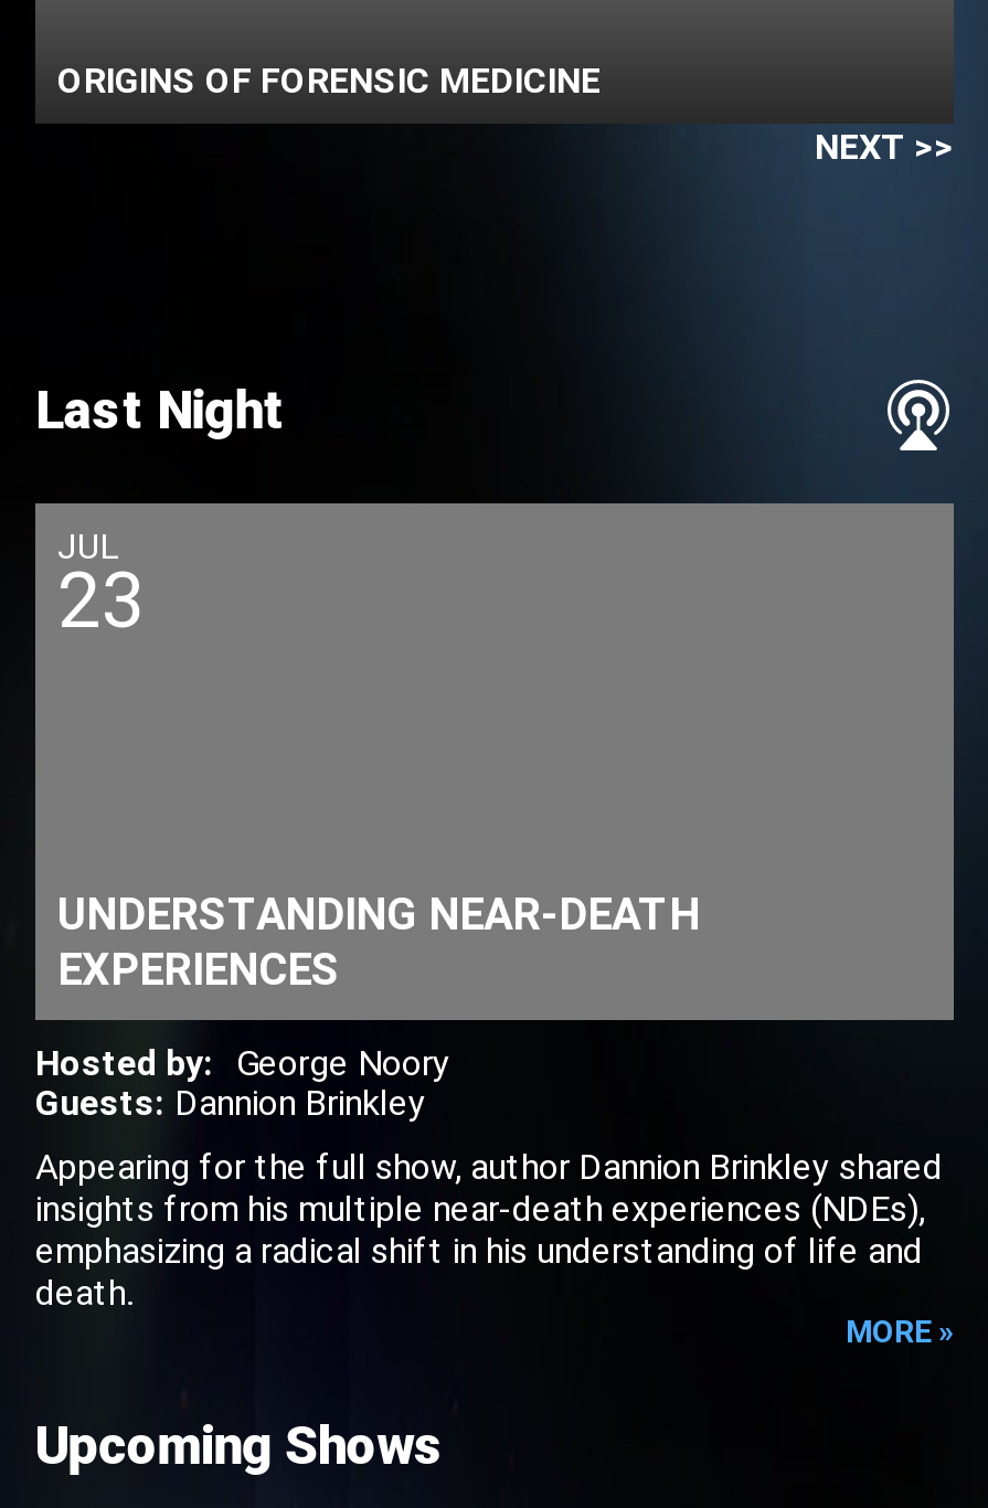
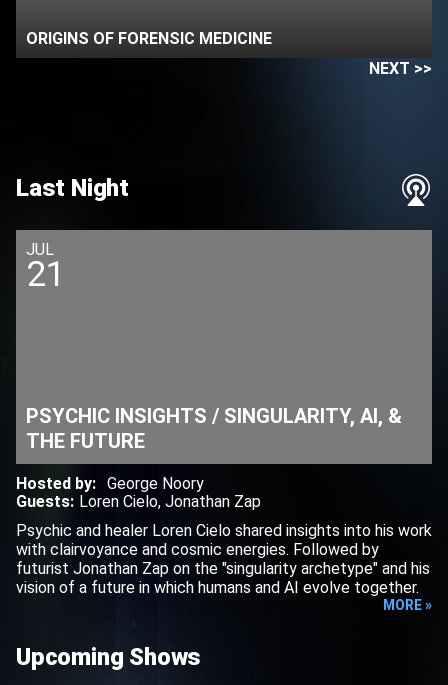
- 23
+ 21

- UNDERSTANDING NEAR-DEATH
- EXPERIENCES
+ PSYCHIC INSIGHTS / SINGULARITY, AI, &
+ THE FUTURE

- Guests: Dannion Brinkley
+ Guests: Loren Cielo, Jonathan Zap

- Appearing for the full show, author Dannion Brinkley shared
- insights from his multiple near-death experiences (NDEs),
- emphasizing a radical shift in his understanding of life and
- death.
+ Psychic and healer Loren Cielo shared insights into his work
+ with clairvoyance and cosmic energies. Followed by
+ futurist Jonathan Zap on the "singularity archetype" and his
+ vision of a future in which humans and AI evolve together.
